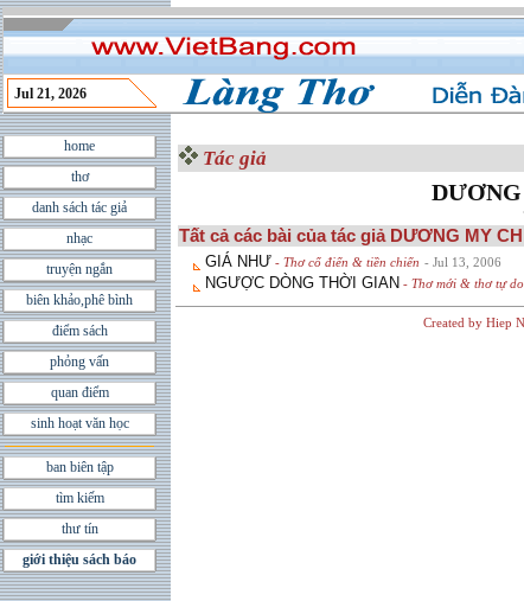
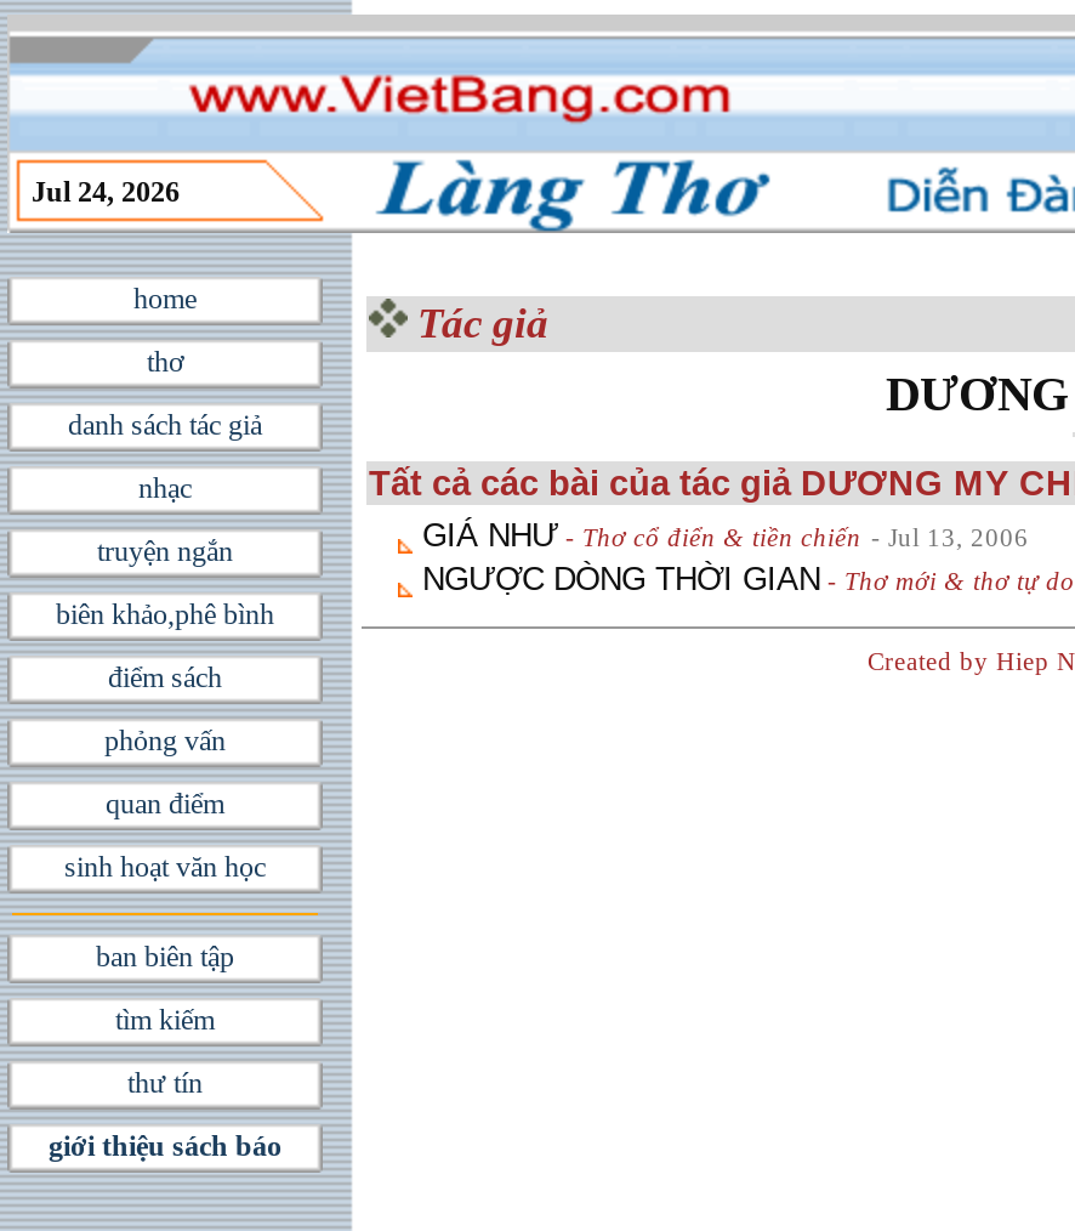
- Jul 21, 2026
+ Jul 24, 2026
